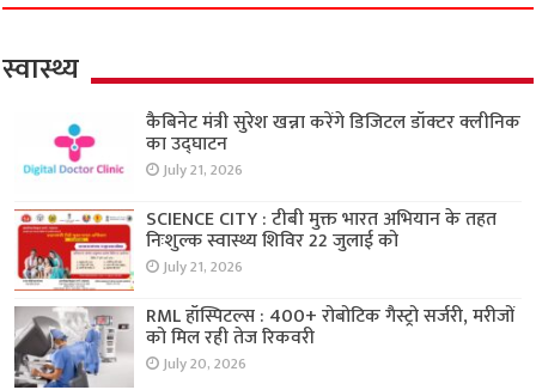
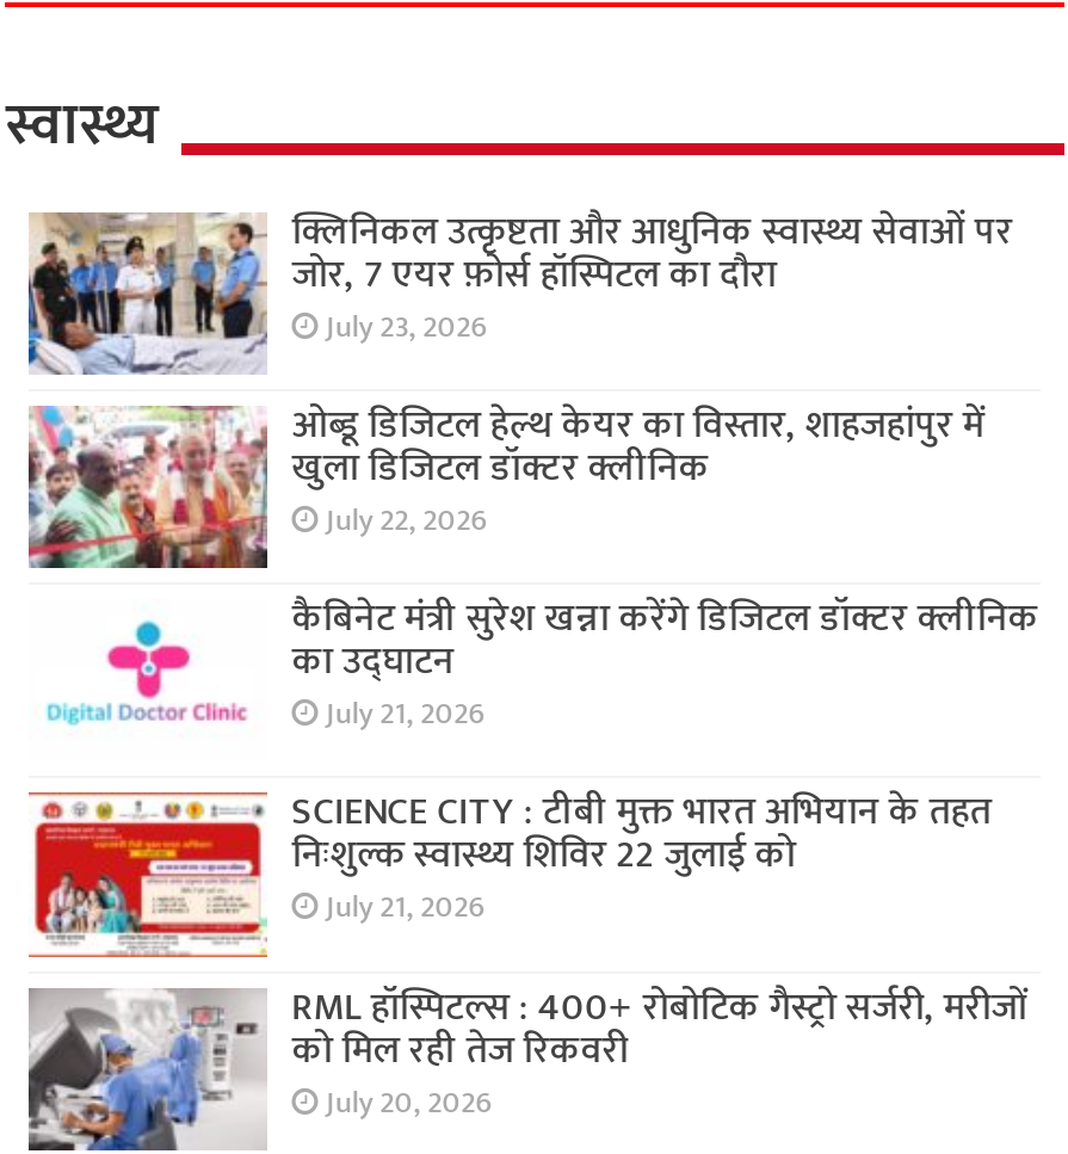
+ [image]
+ क्लिनिकल उत्कृष्टता और आधुनिक स्वास्थ्य सेवाओं पर
+ जोर, 7 एयर फ़ोर्स हॉस्पिटल का दौरा
+ July 23, 2026
+ ओब्डू डिजिटल हेल्थ केयर का विस्तार, शाहजहांपुर में
+ खुला डिजिटल डॉक्टर क्लीनिक
+ July 22, 2026

+ [image]
